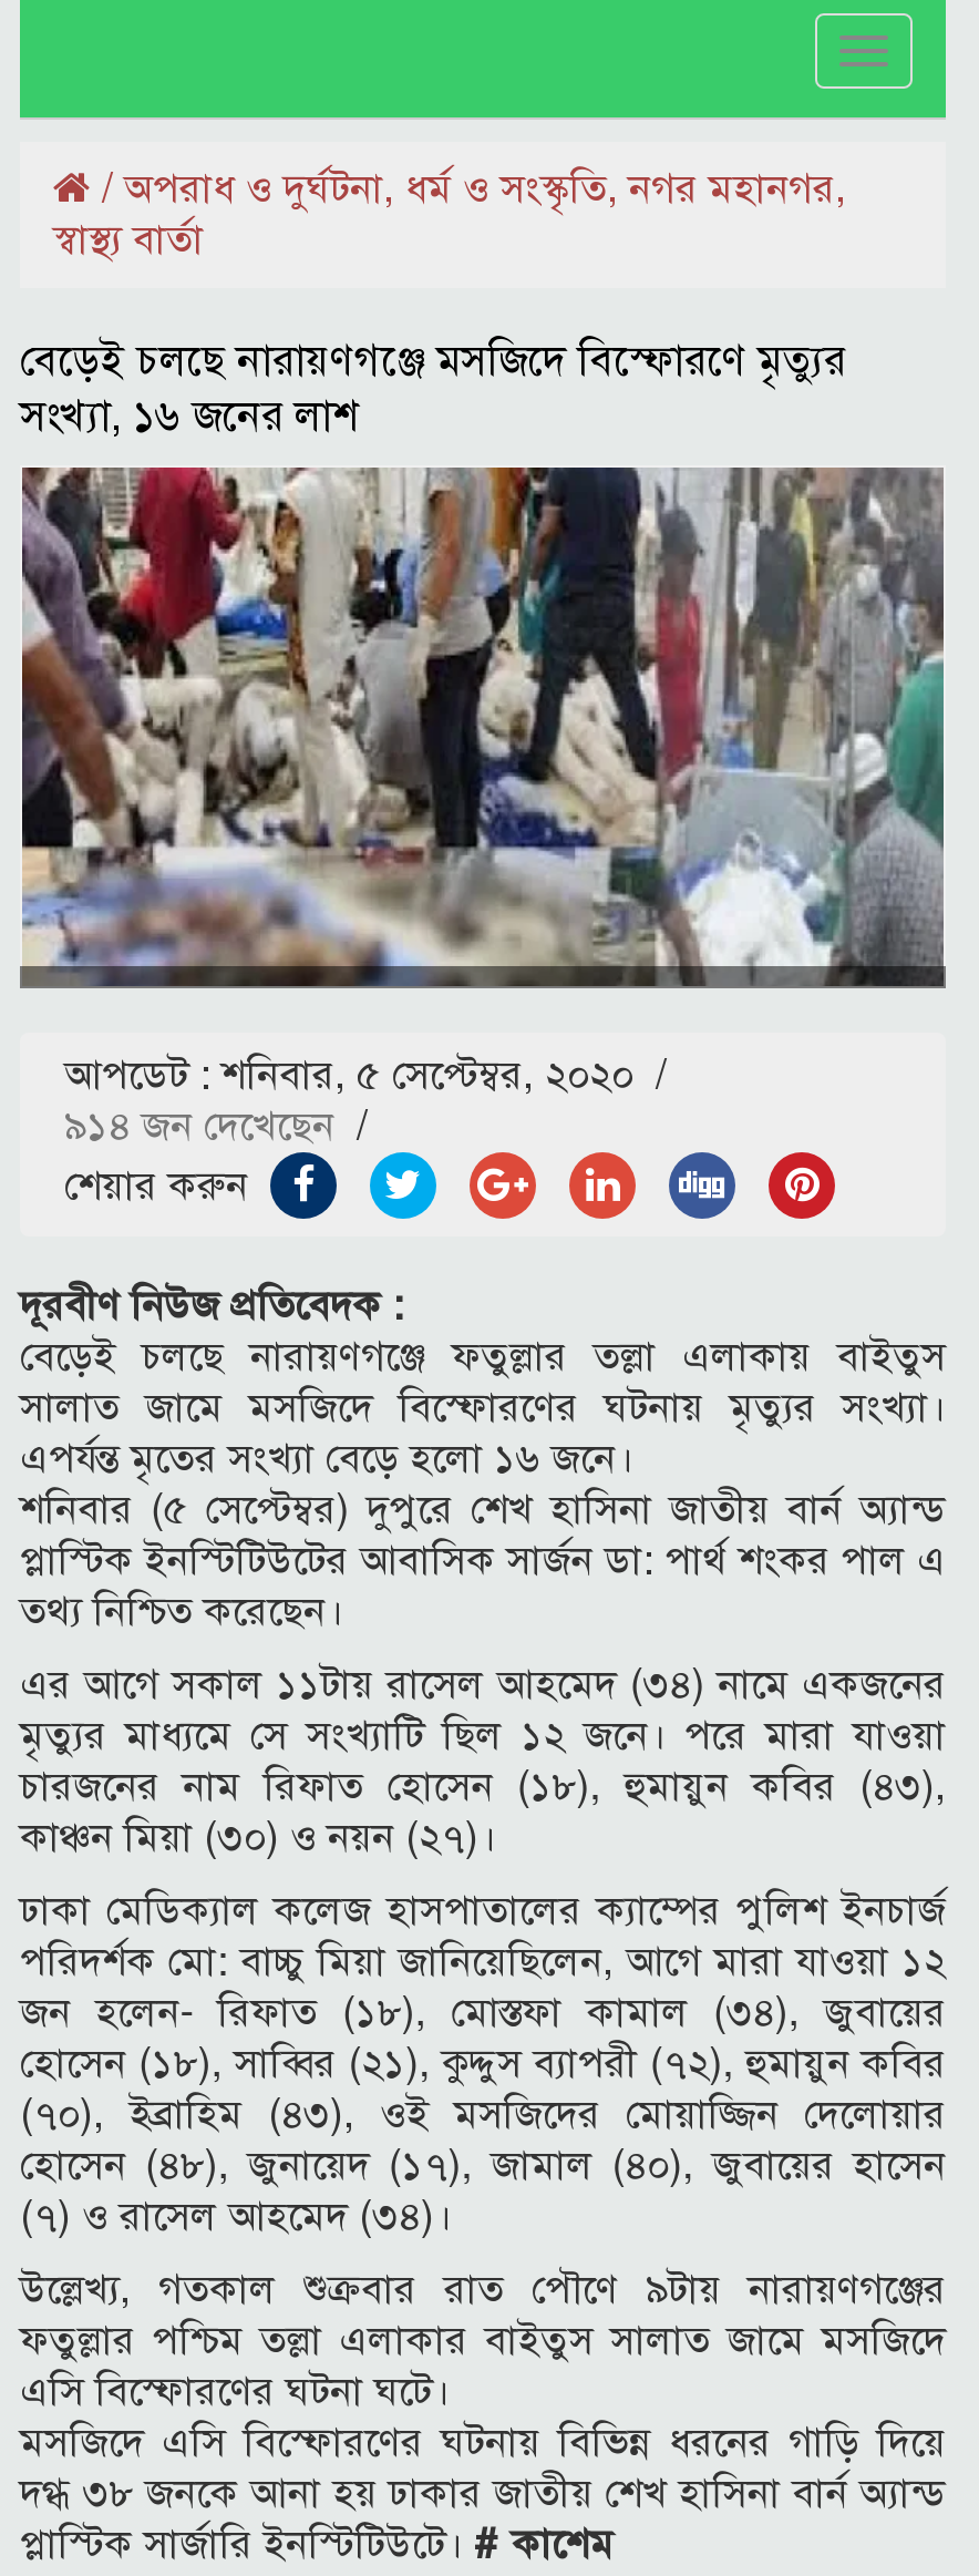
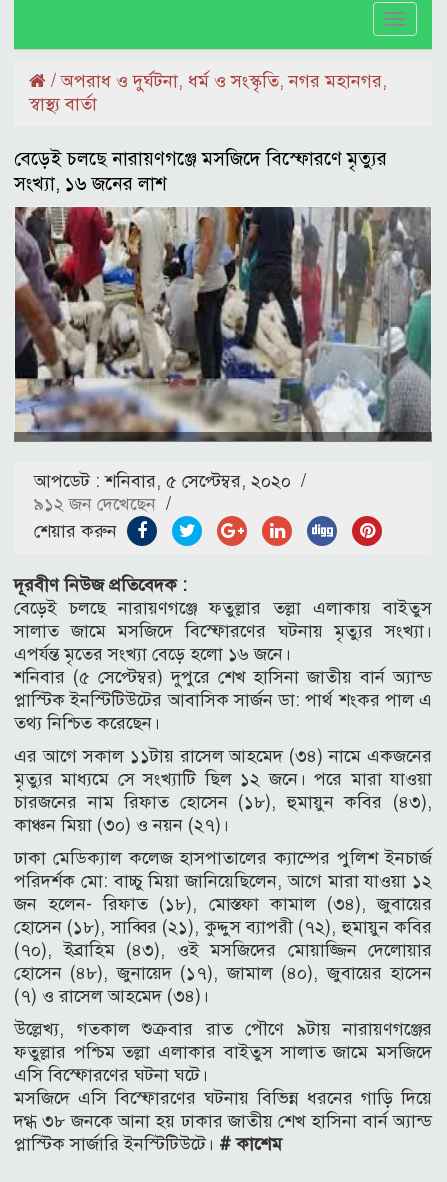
- ৯১৪ জন দেখেছেন /
+ ৯১২ জন দেখেছেন /
